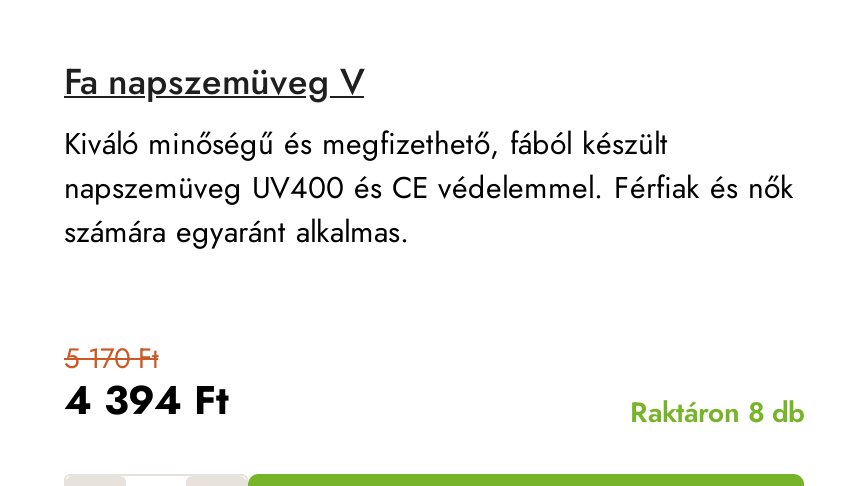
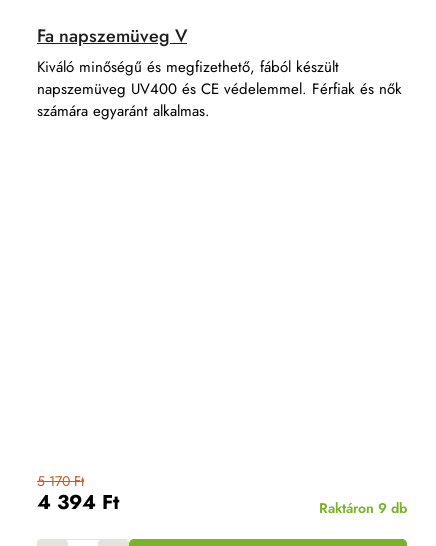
- Raktáron 8 db
+ Raktáron 9 db
